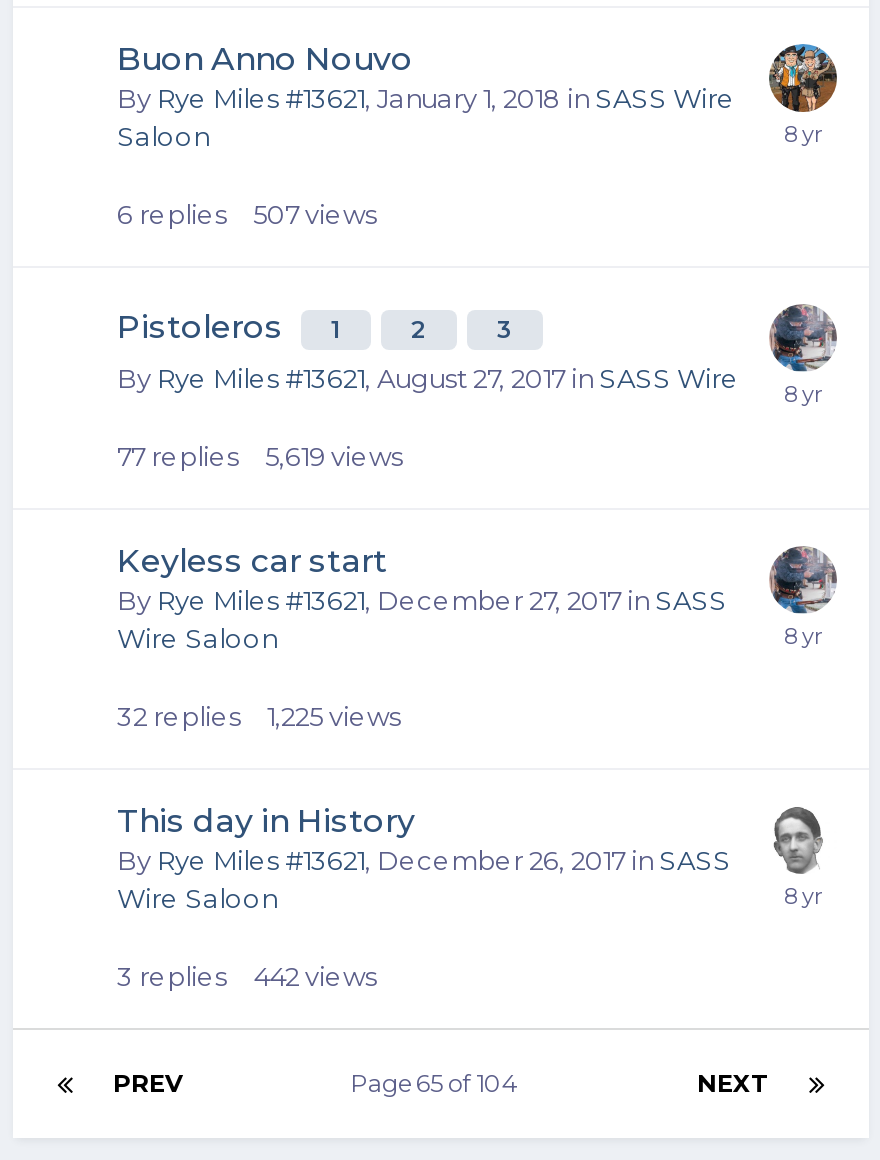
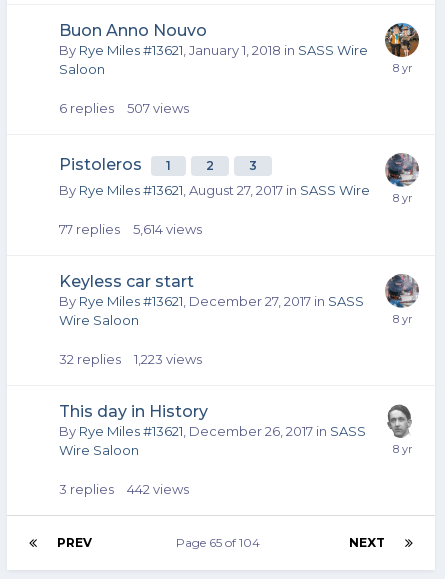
- 77 replies 5,619 views
+ 77 replies 5,614 views

- 32 replies 1,225 views
+ 32 replies 1,223 views
